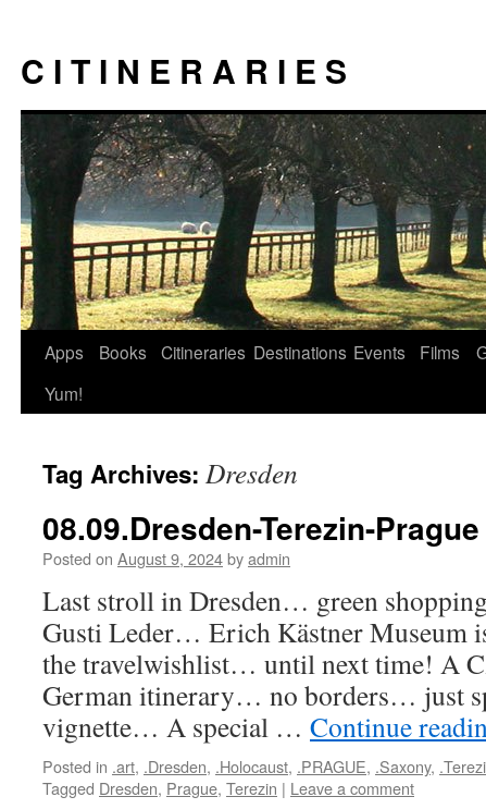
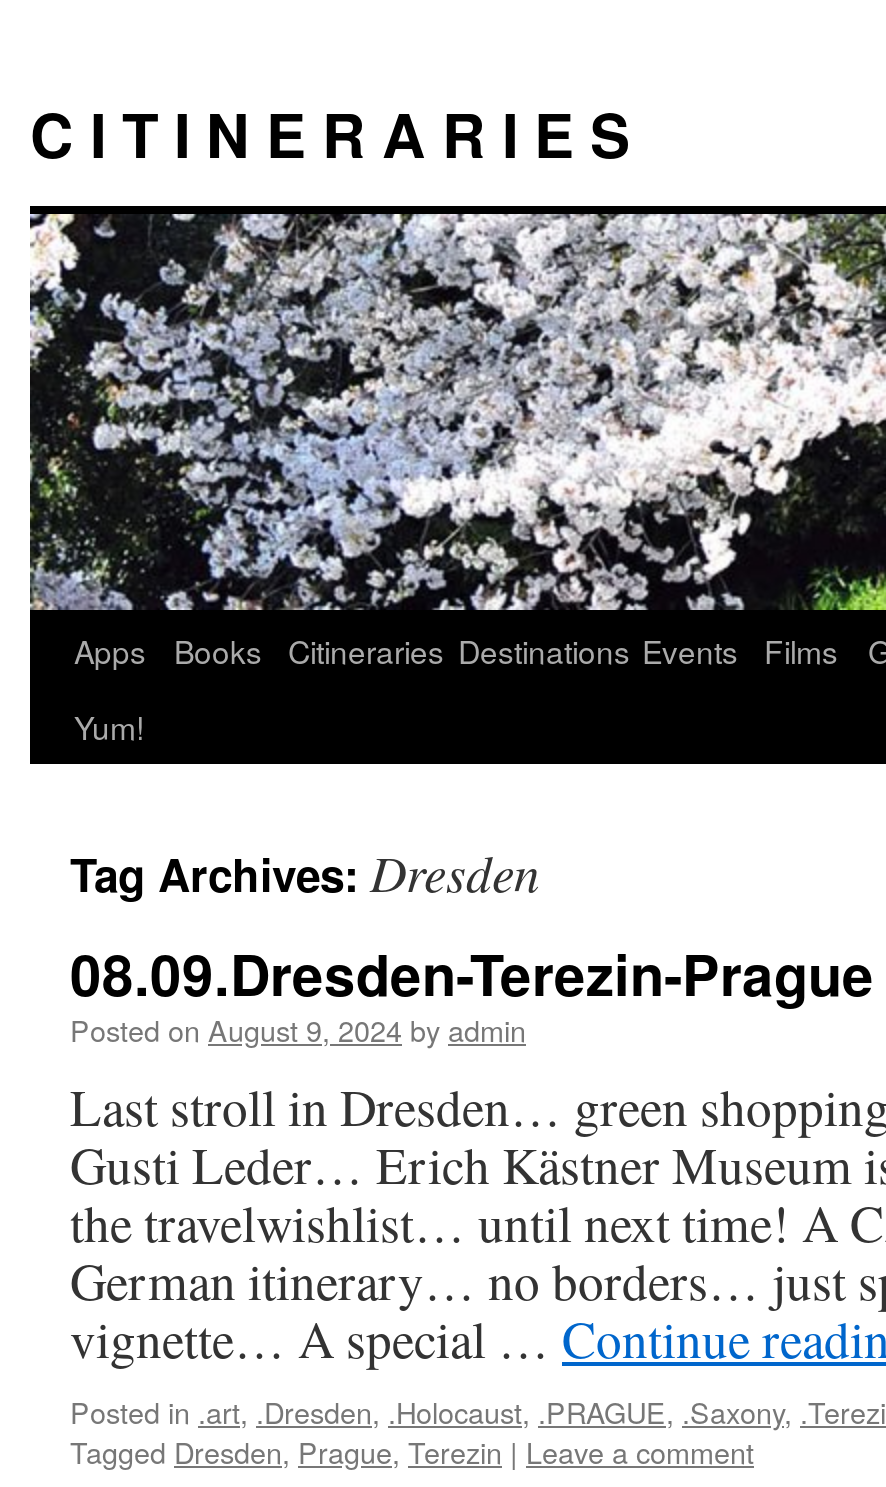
- [image]
+ [image]
